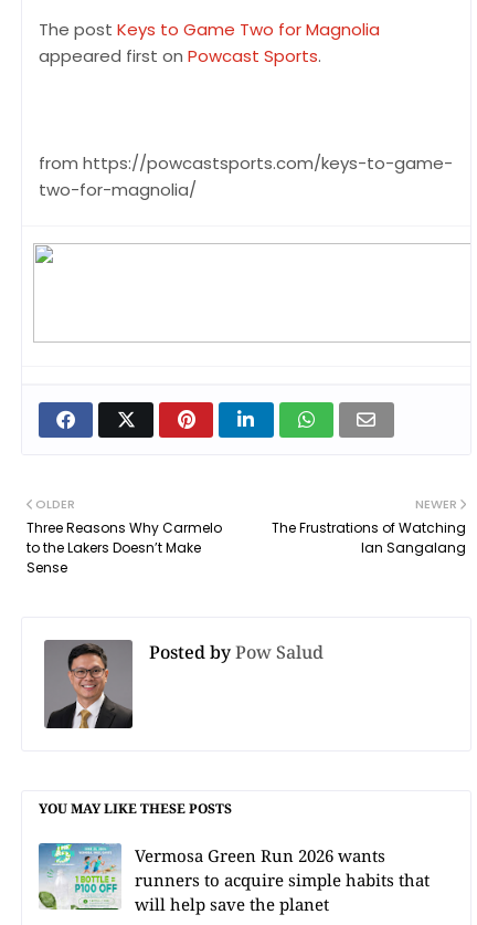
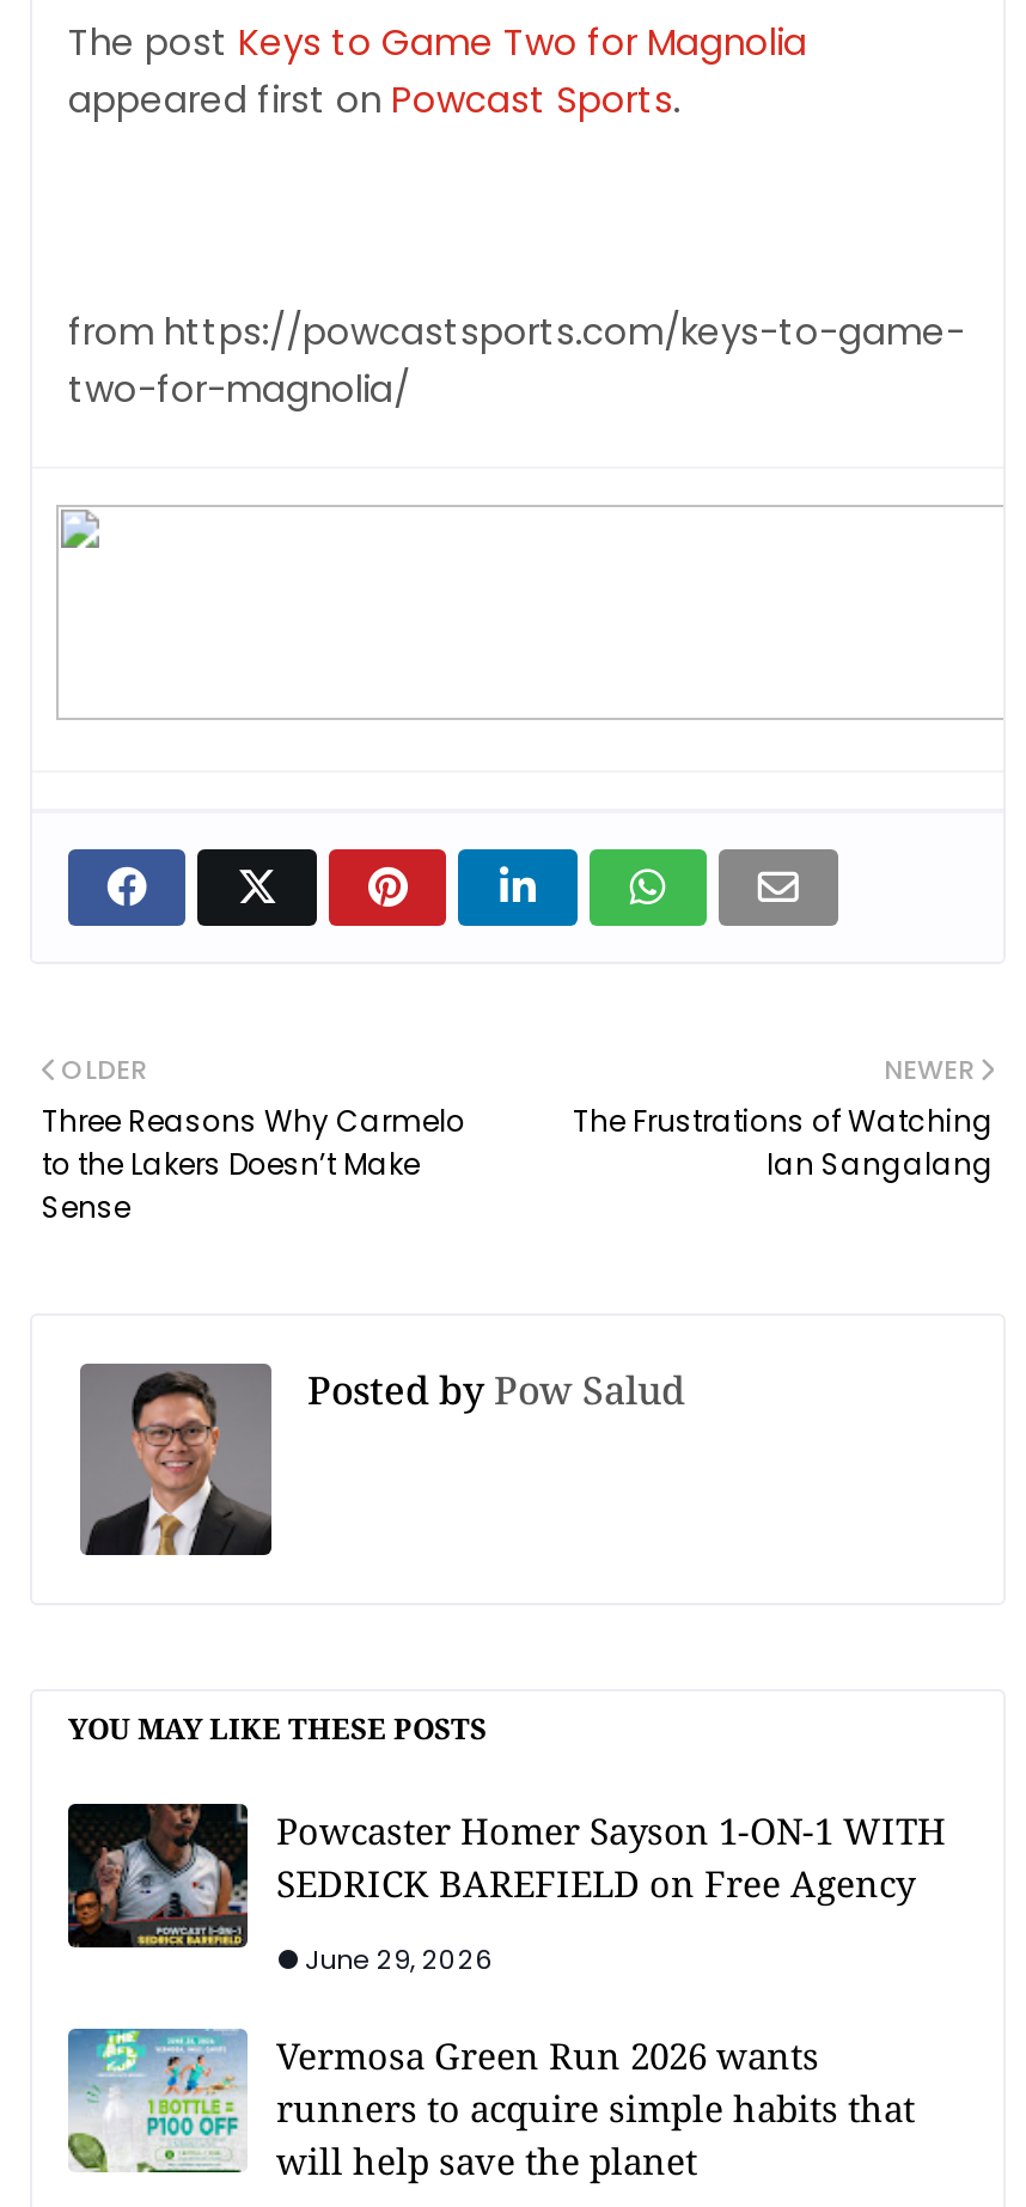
+ [image]
+ Powcaster Homer Sayson 1-ON-1 WITH
+ SEDRICK BAREFIELD on Free Agency
+ June 29, 2026
